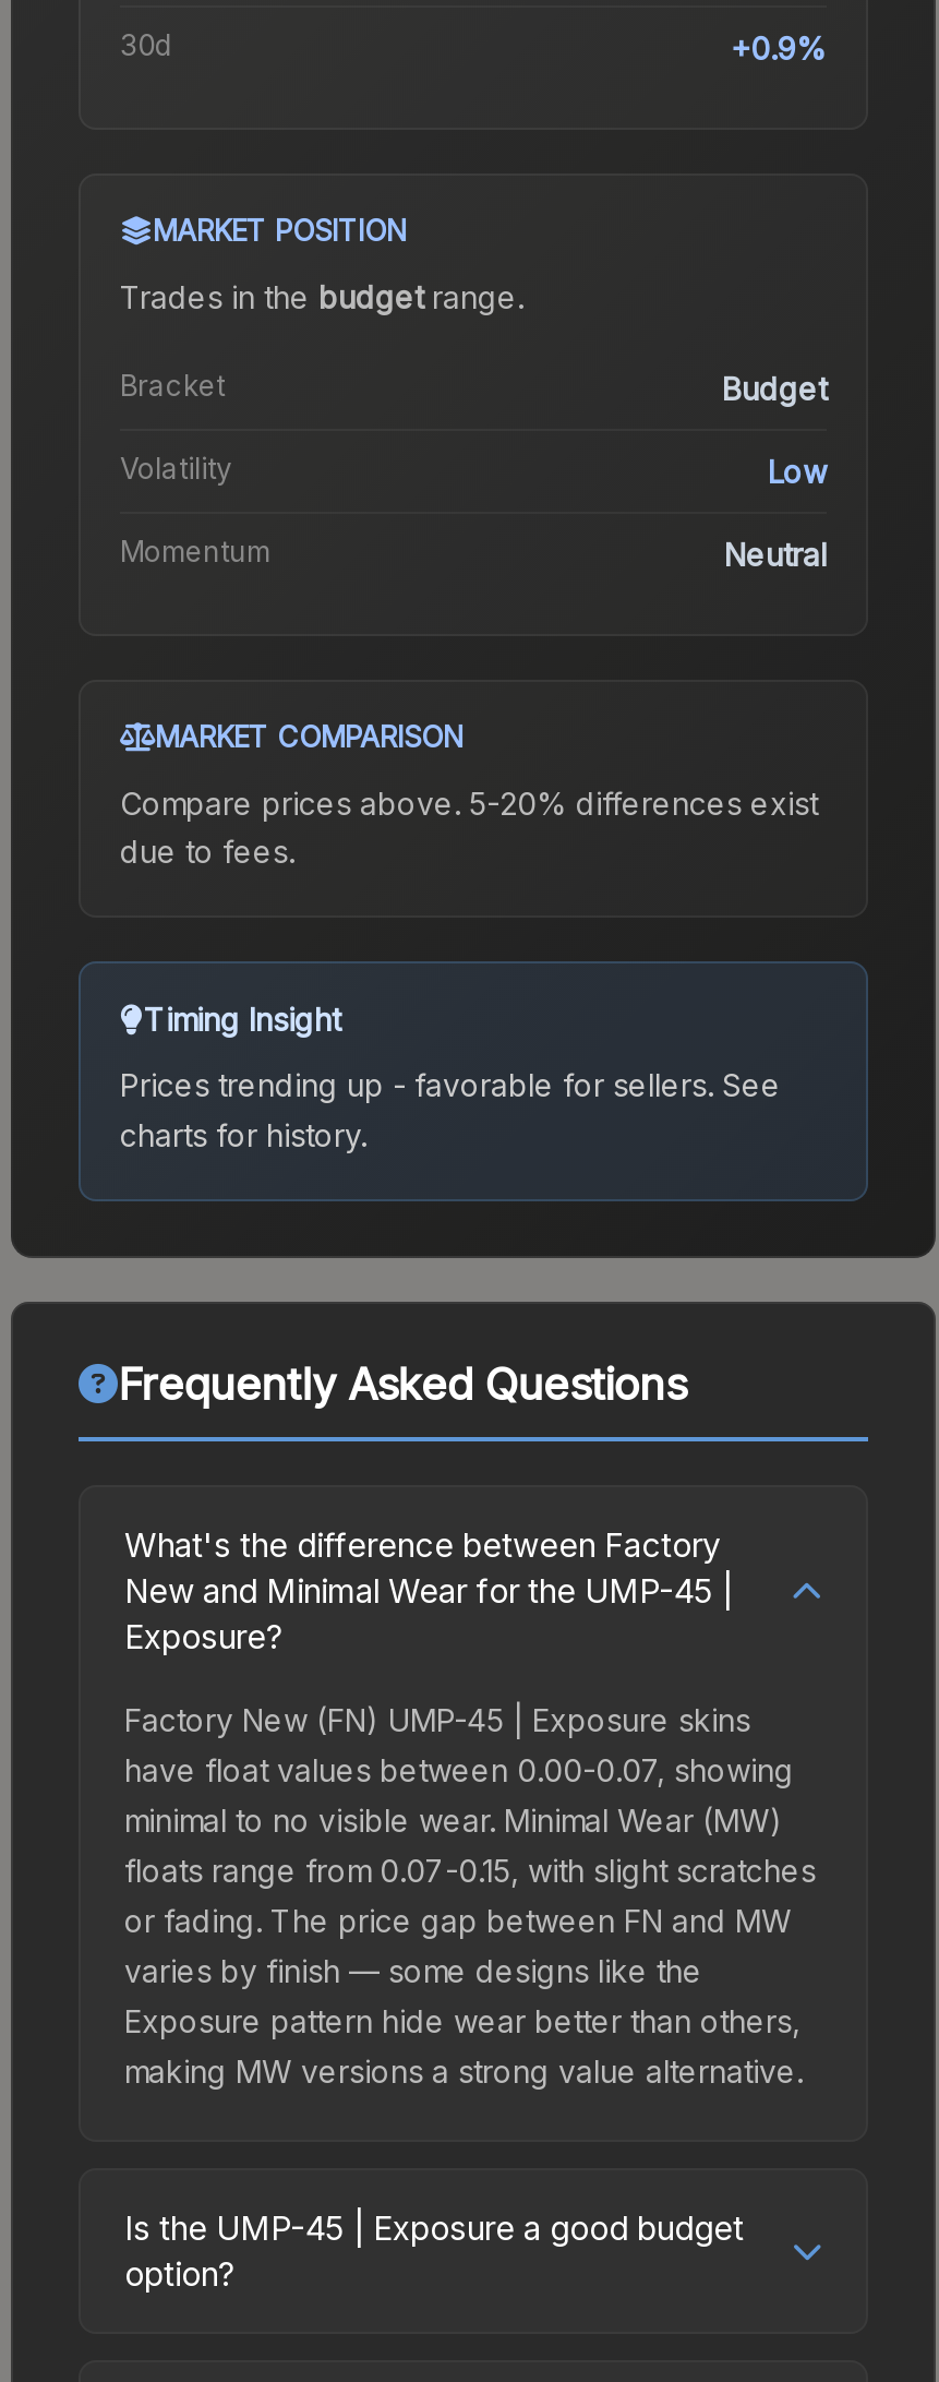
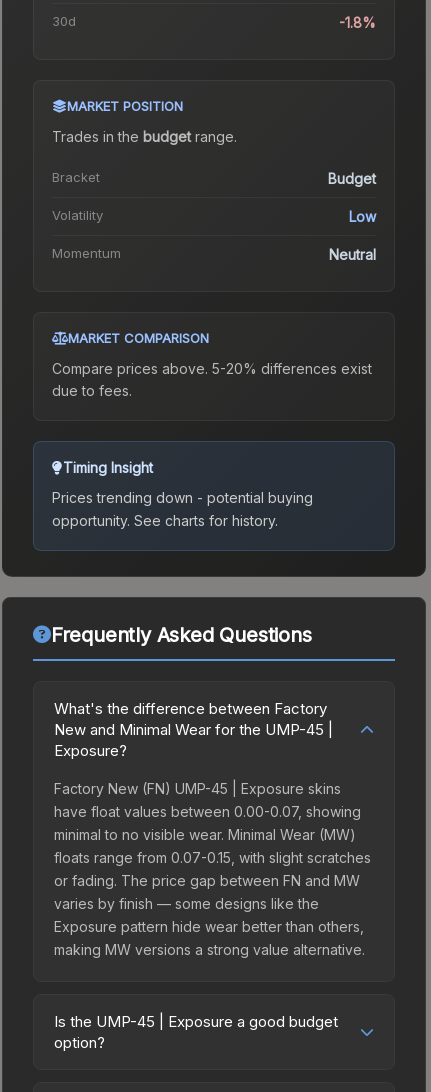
- +0.9%
+ -1.8%

- Prices trending up - favorable for sellers. See
- charts for history.
+ Prices trending down - potential buying
+ opportunity. See charts for history.
